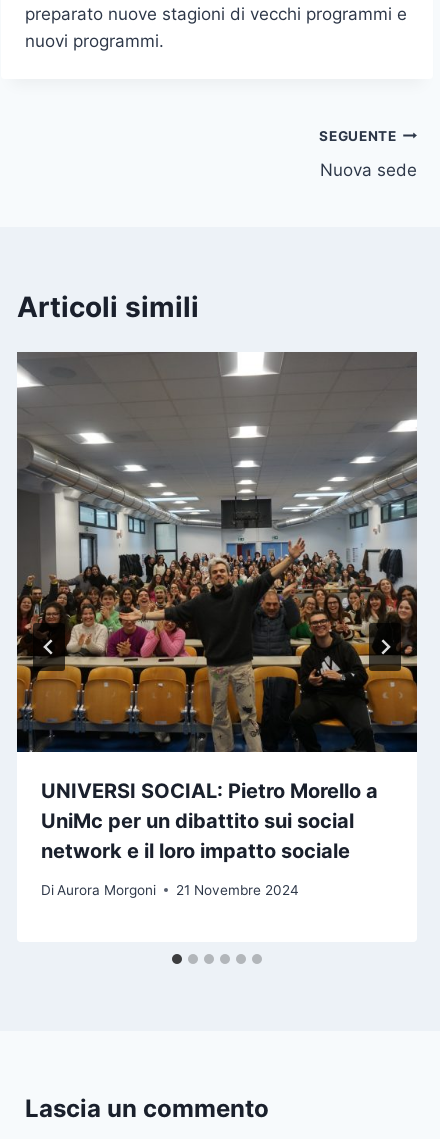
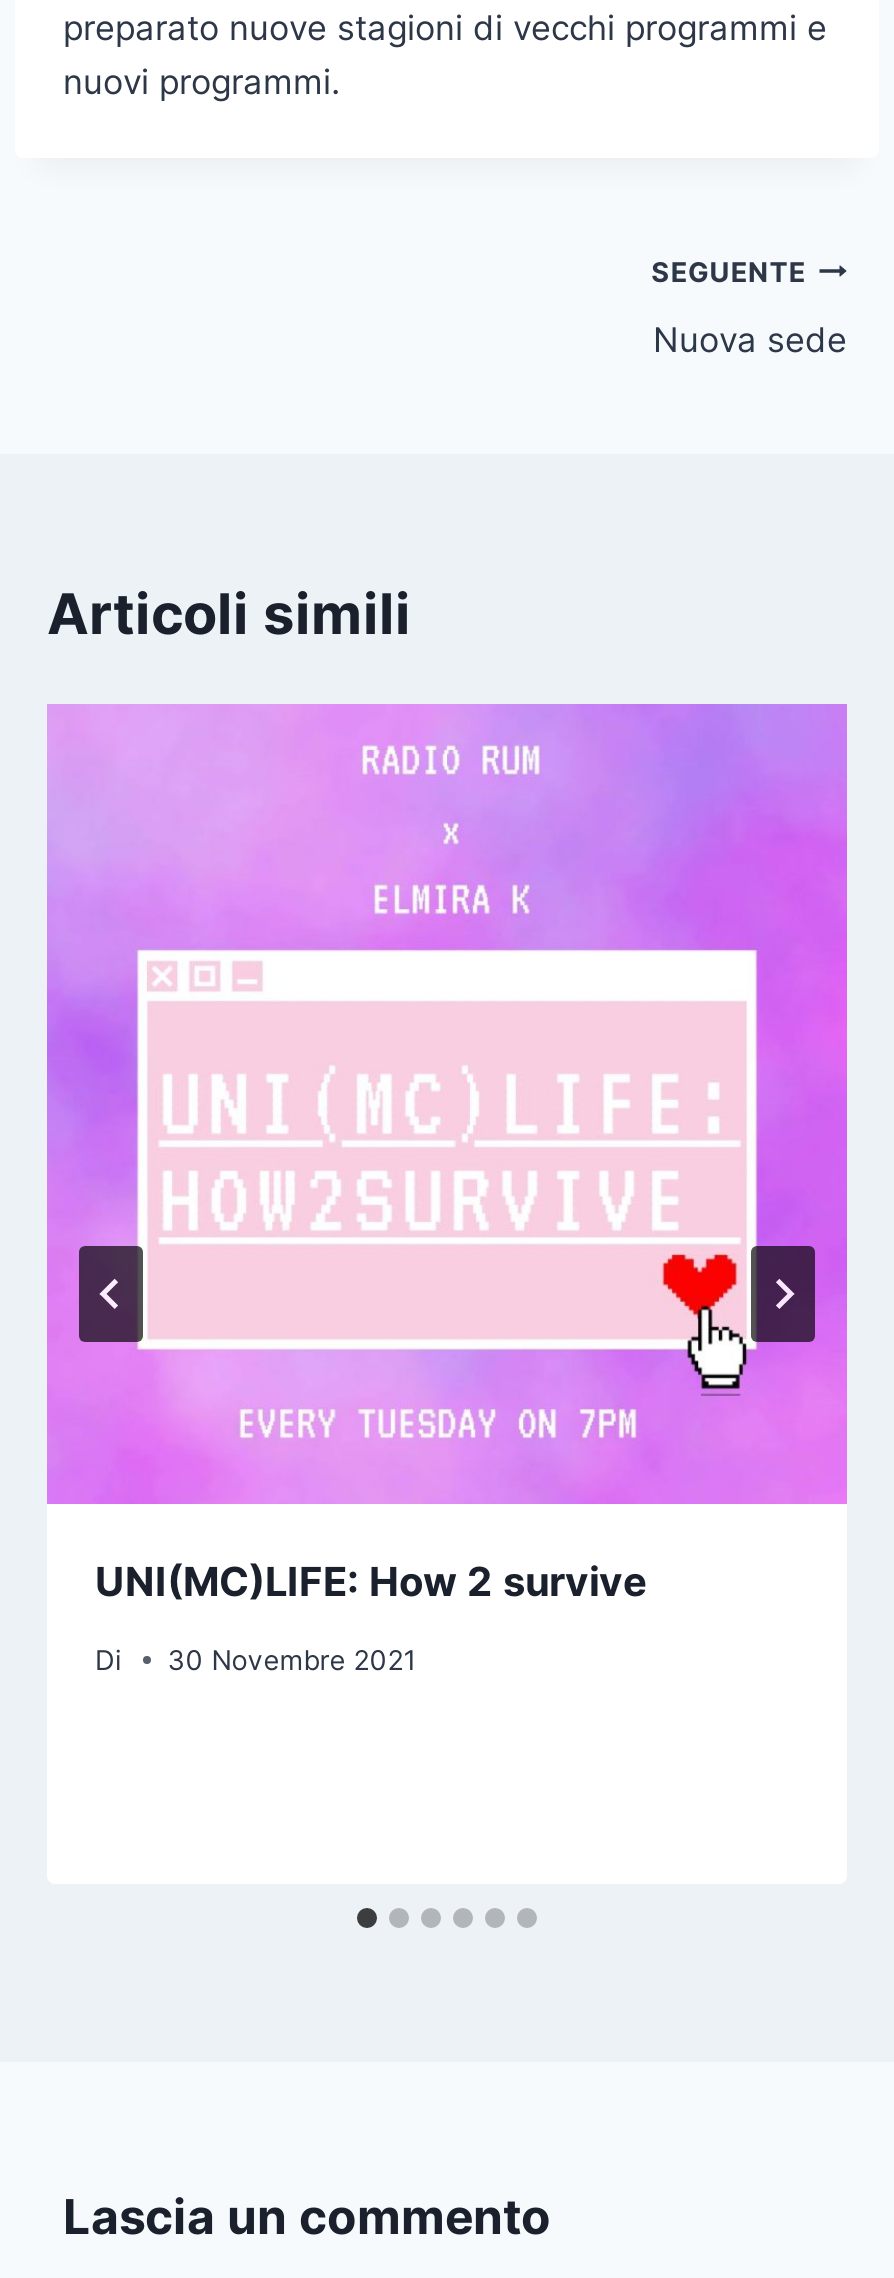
- [image]
- UNIVERSI SOCIAL: Pietro Morello a
- UniMc per un dibattito sui social
- network e il loro impatto sociale
+ [image]
+ UNI(MC)LIFE: How 2 survive

- Di Aurora Morgoni
- 21 Novembre 2024
+ Di
+ 30 Novembre 2021
